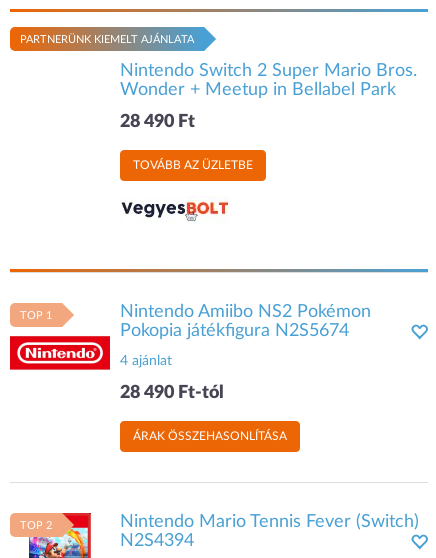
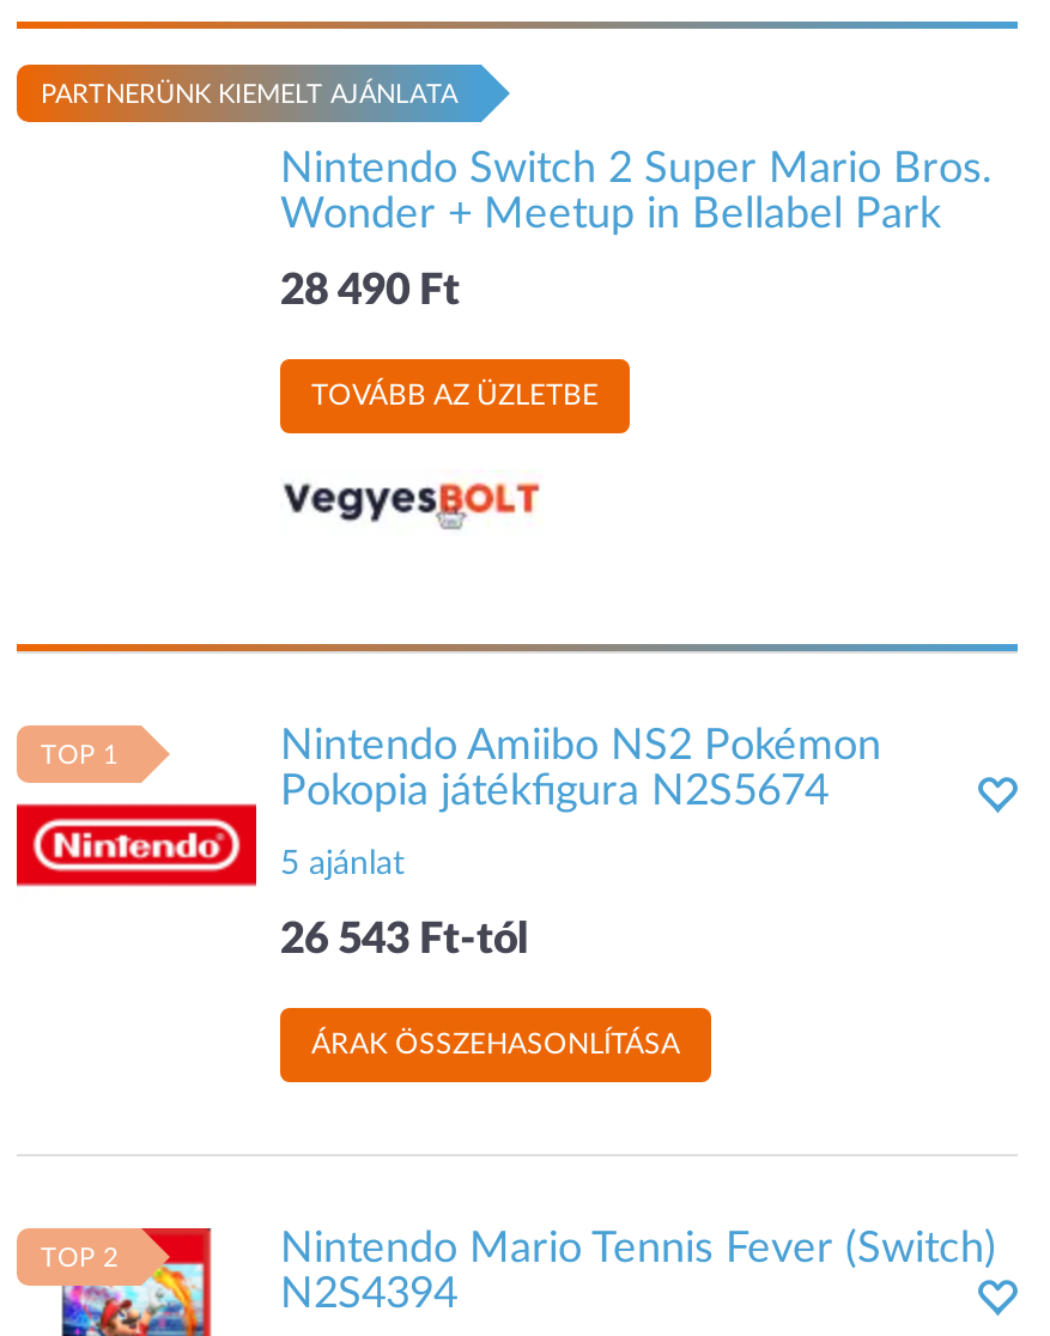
- 4 ajánlat
+ 5 ajánlat

- 28 490 Ft-tól
+ 26 543 Ft-tól
